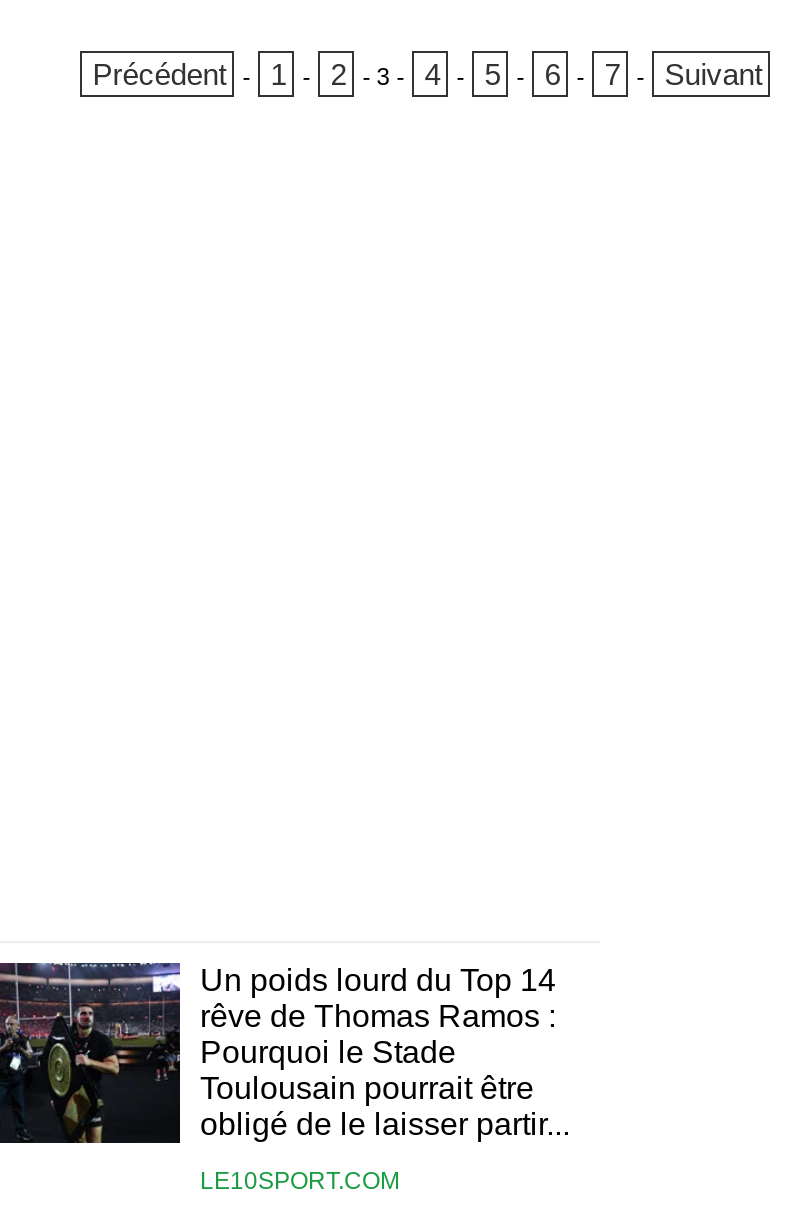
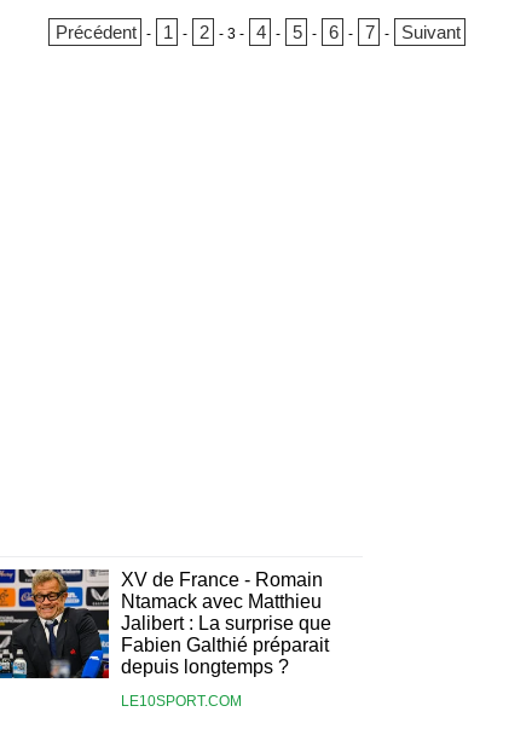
- [image]
- Un poids lourd du Top 14
- rêve de Thomas Ramos :
- Pourquoi le Stade
- Toulousain pourrait être
- obligé de le laisser partir...
+ [image]
+ XV de France - Romain
+ Ntamack avec Matthieu
+ Jalibert : La surprise que
+ Fabien Galthié préparait
+ depuis longtemps ?
